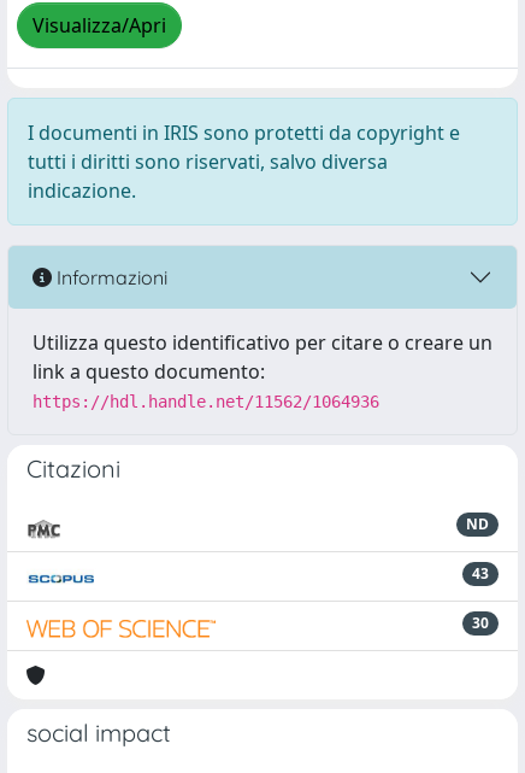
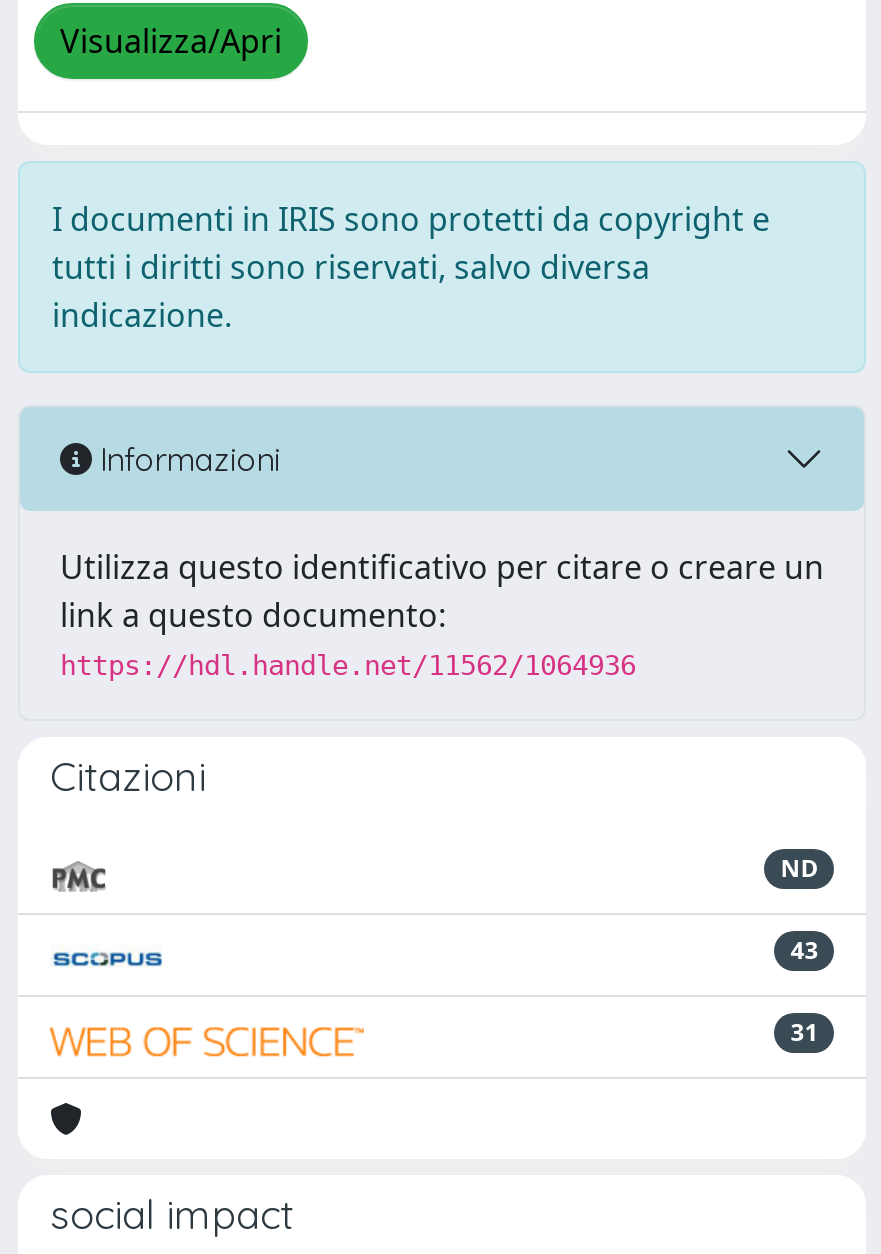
- 30
+ 31
